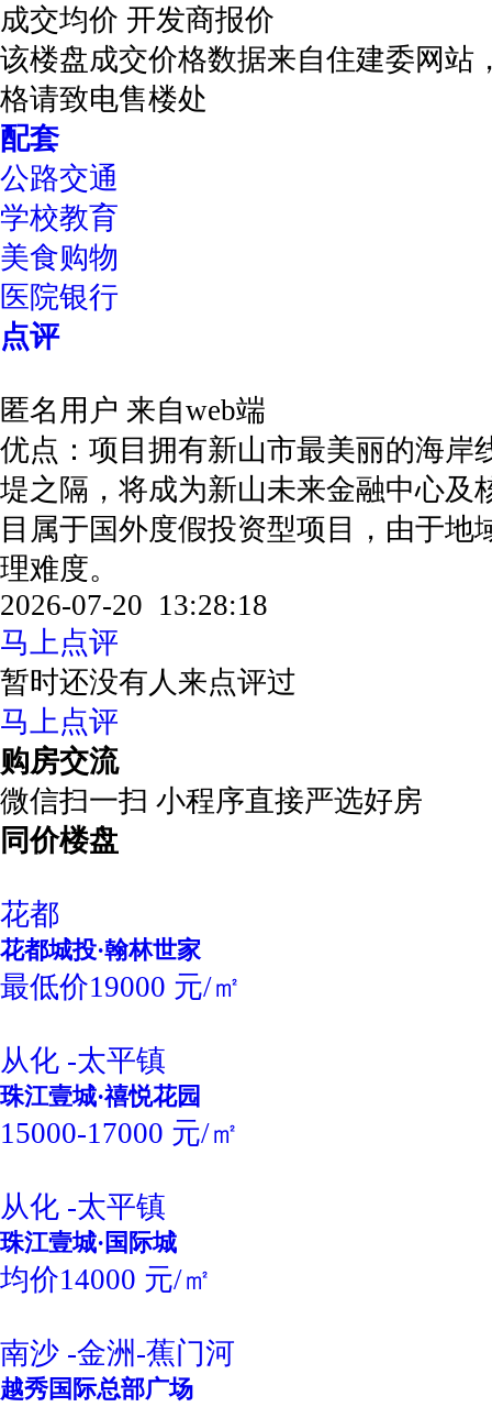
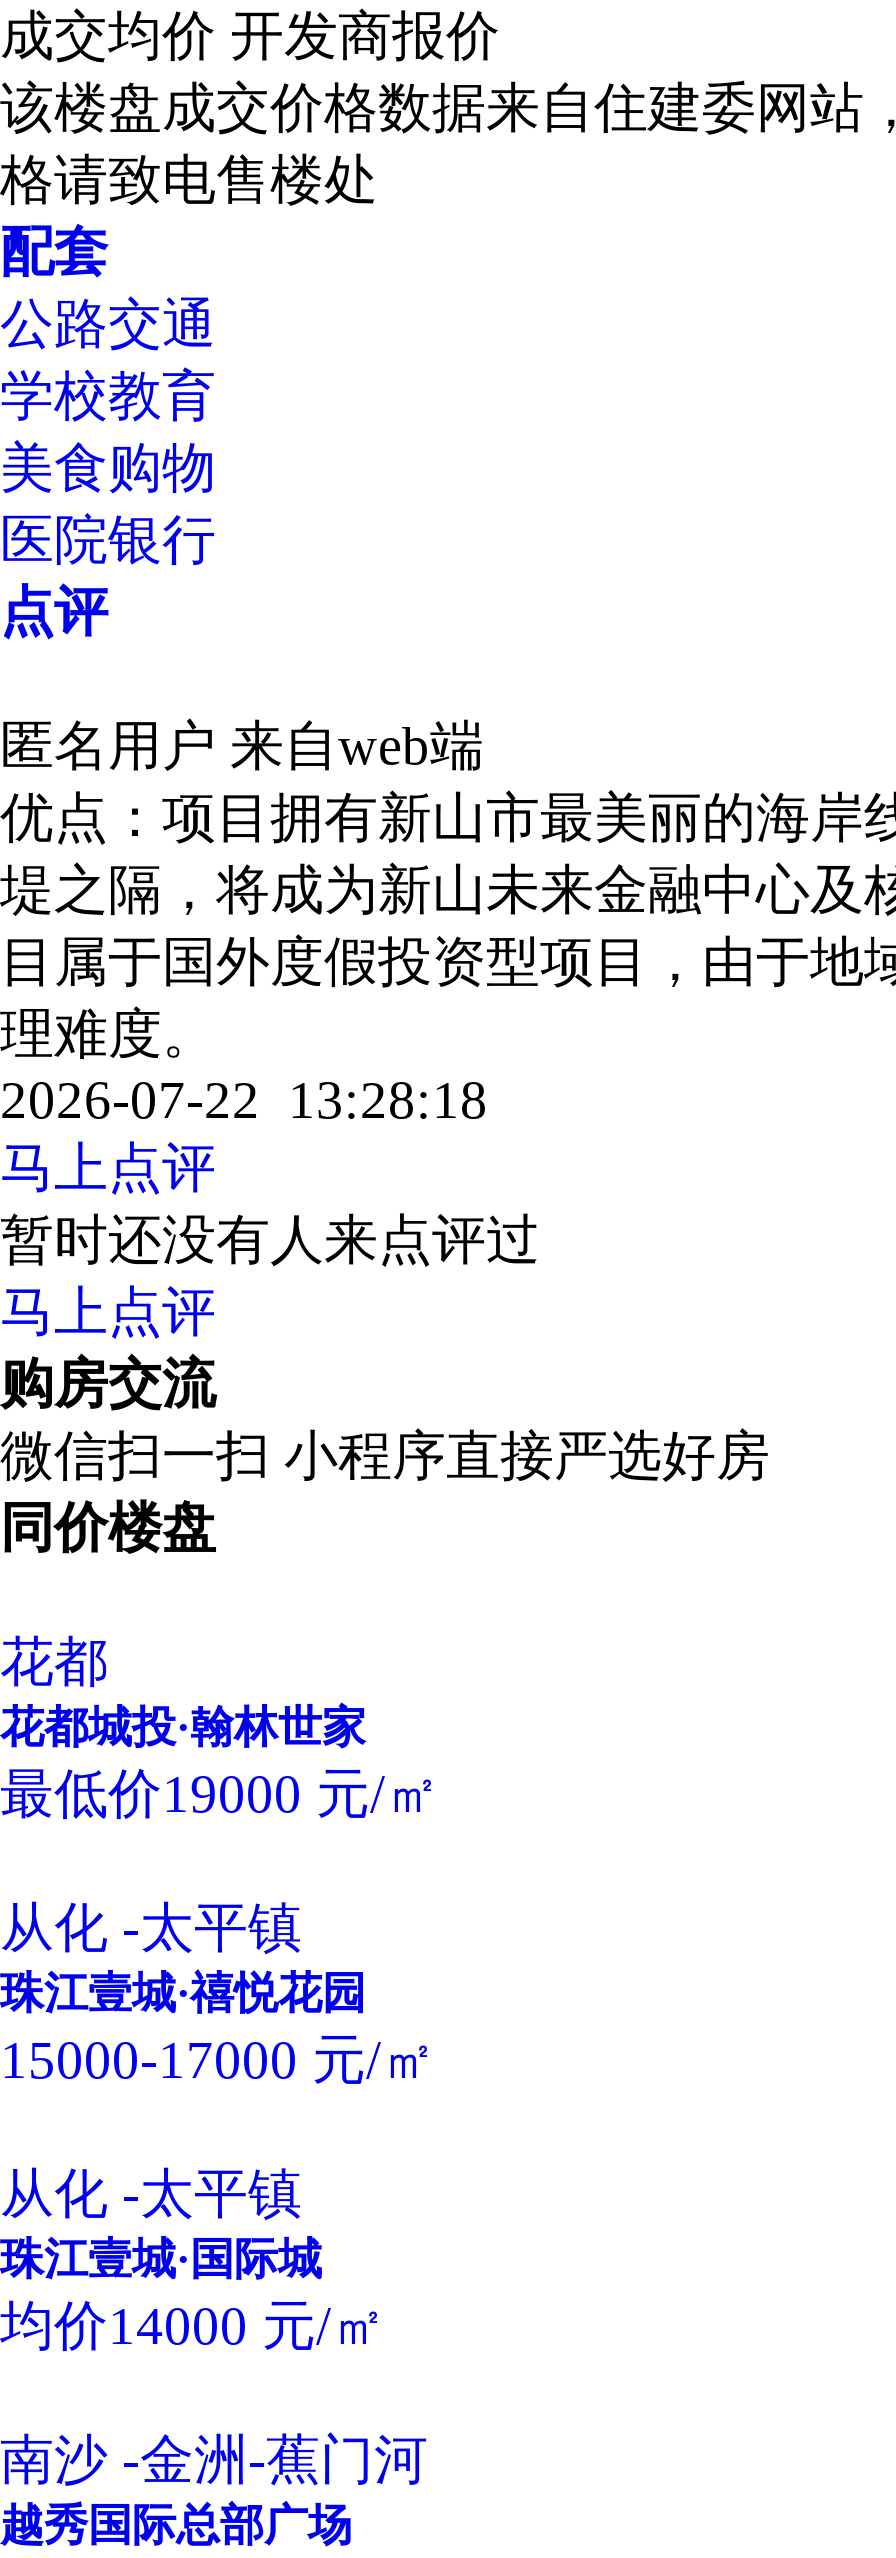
- 2026-07-20 13:28:18
+ 2026-07-22 13:28:18
